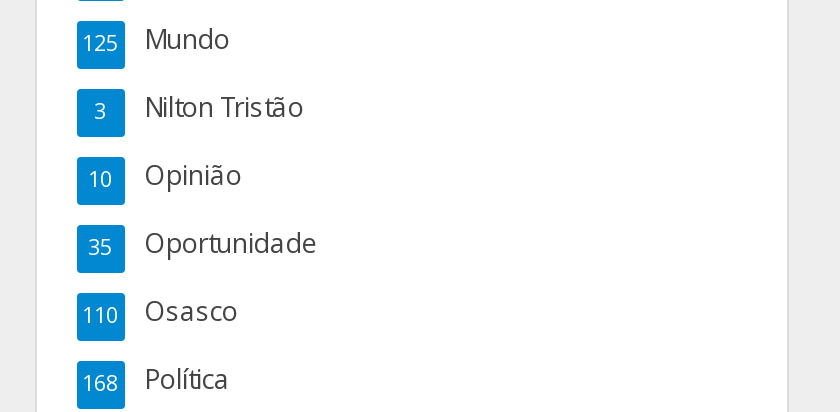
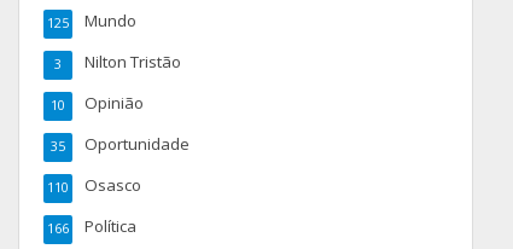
- 168 Política
+ 166 Política
